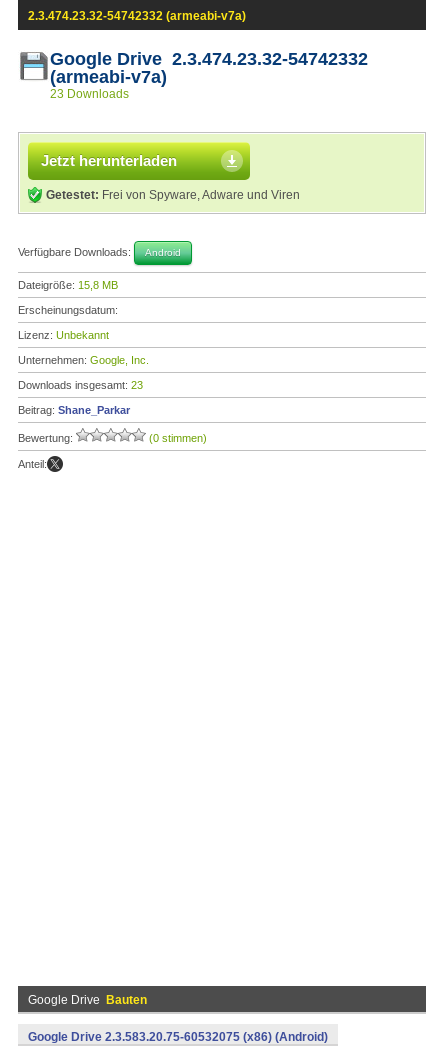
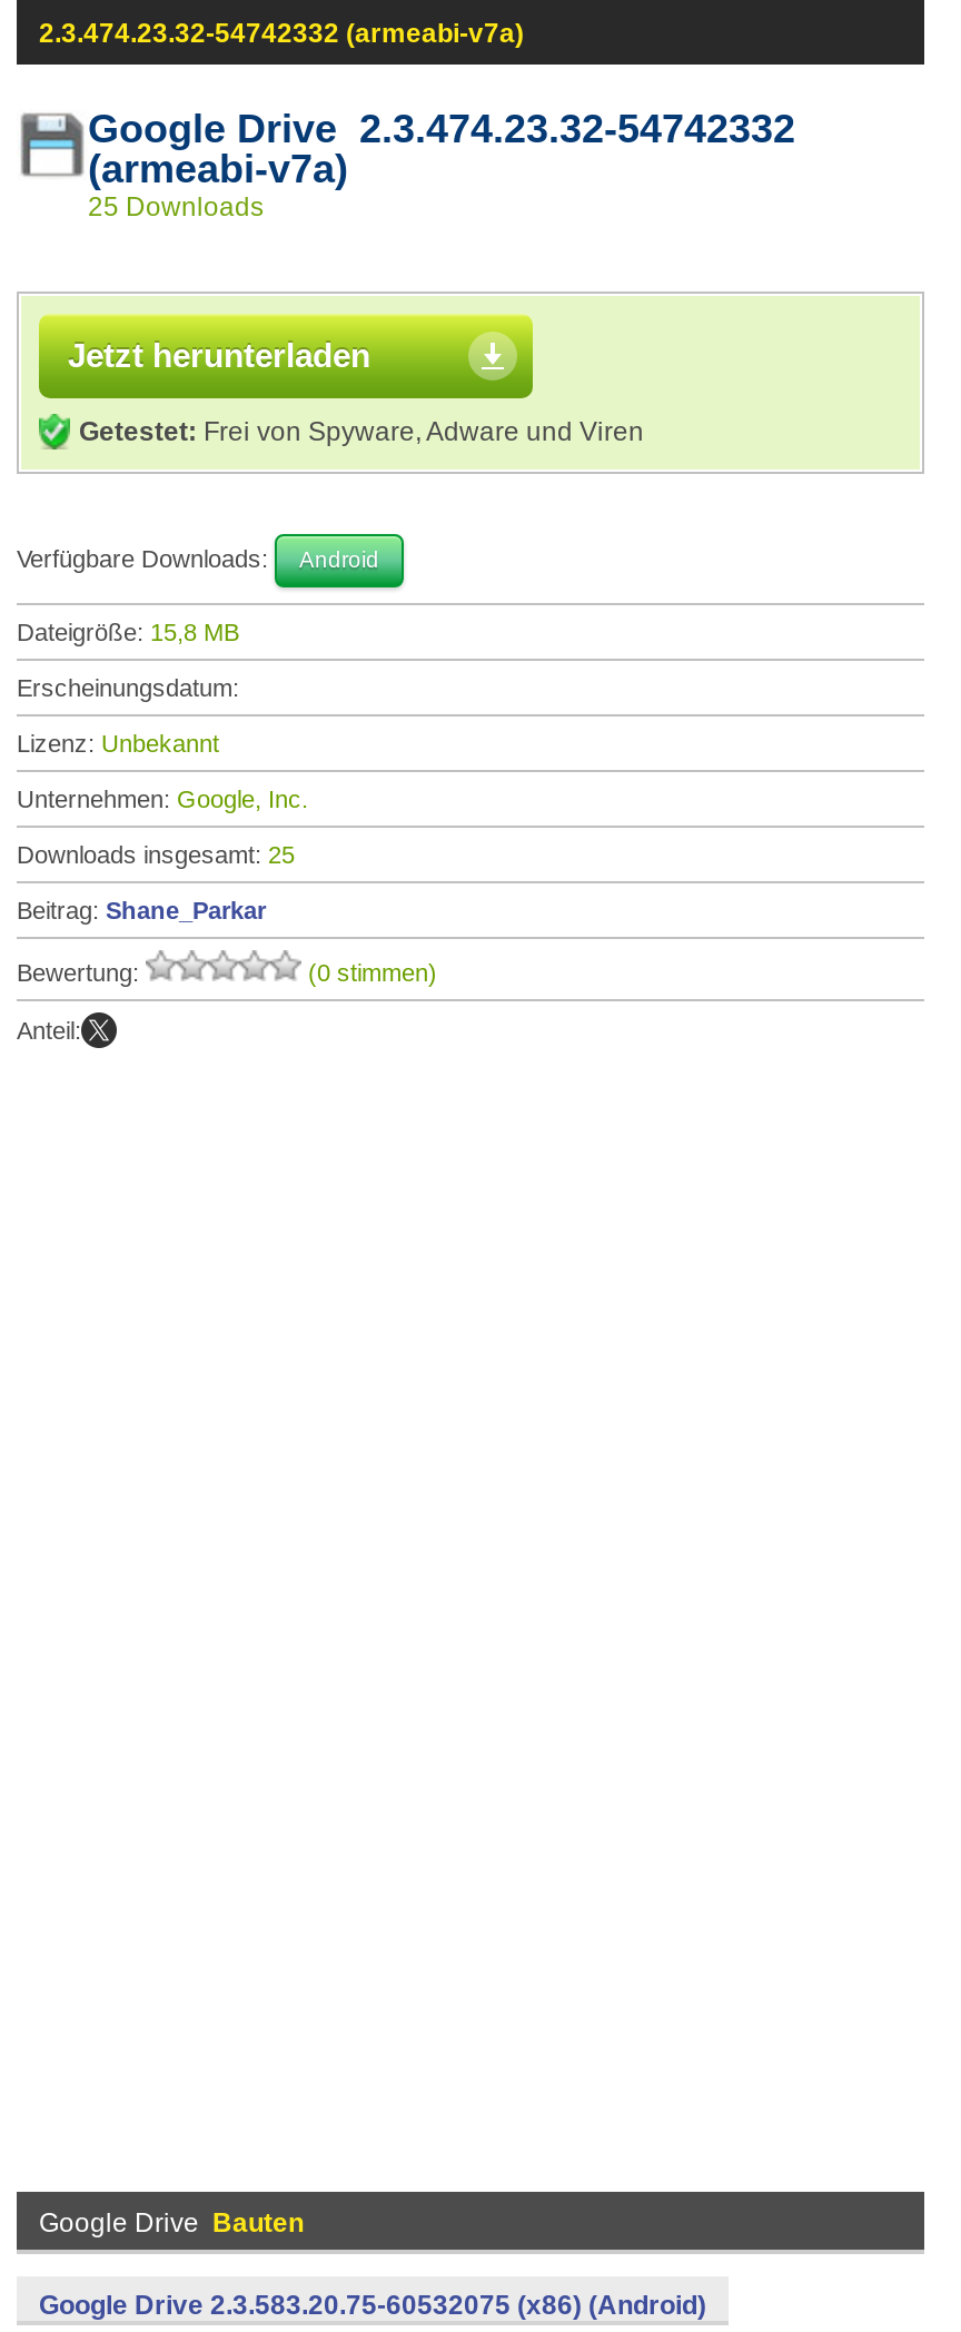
- 23 Downloads
+ 25 Downloads

- Downloads insgesamt: 23
+ Downloads insgesamt: 25
